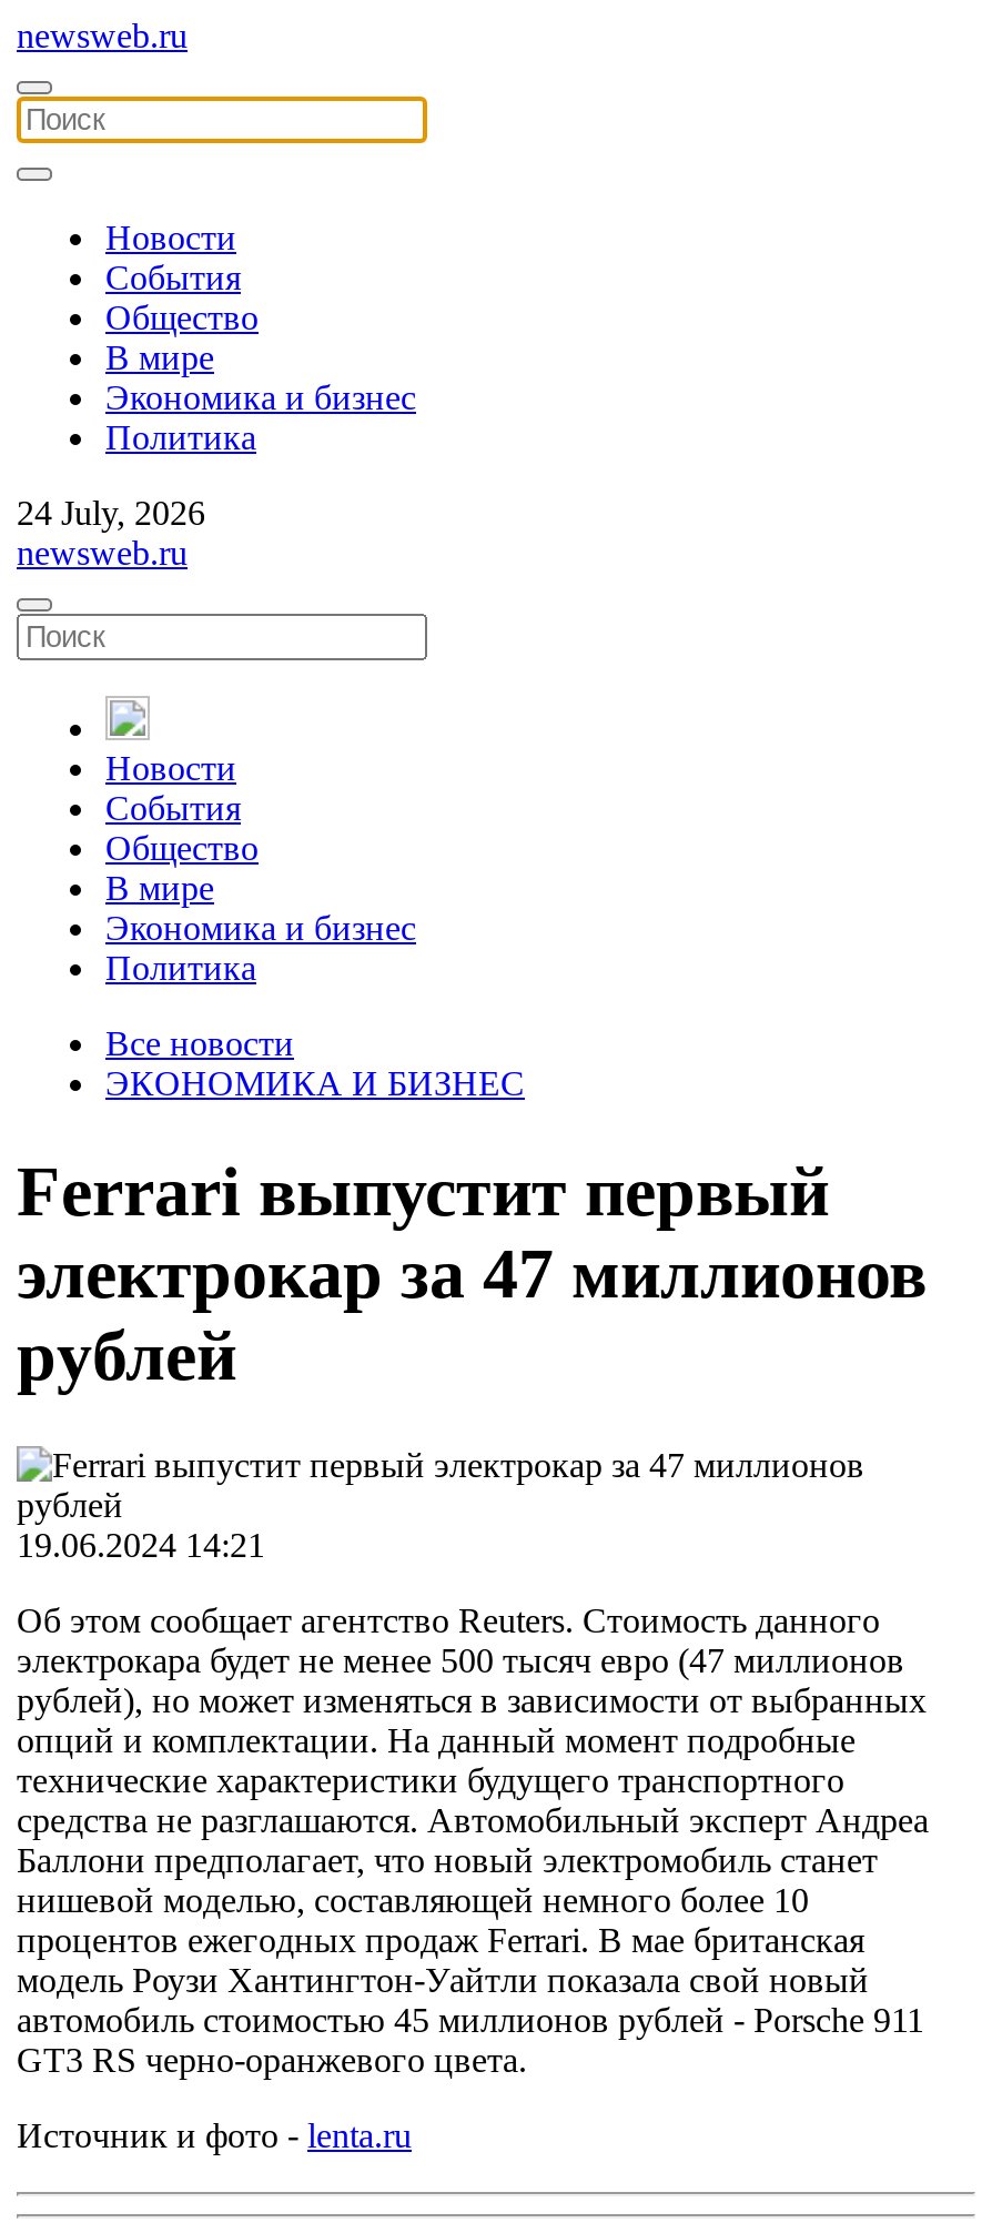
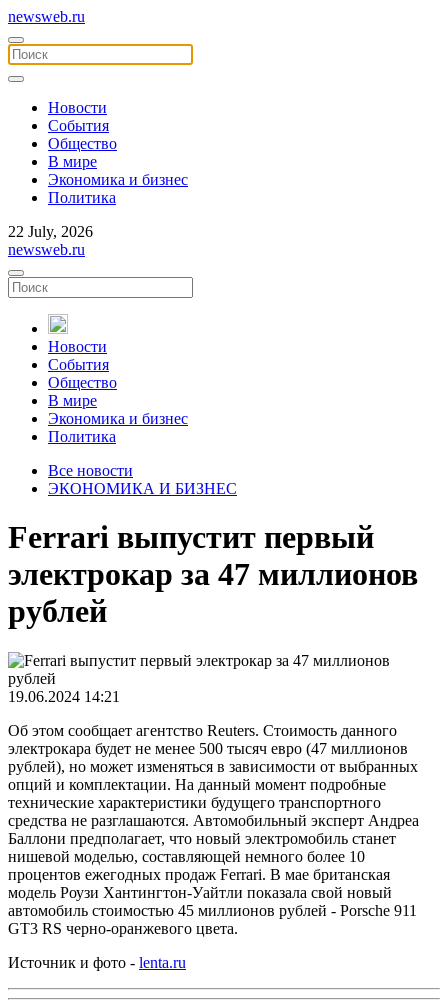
- 24 July, 2026
+ 22 July, 2026
